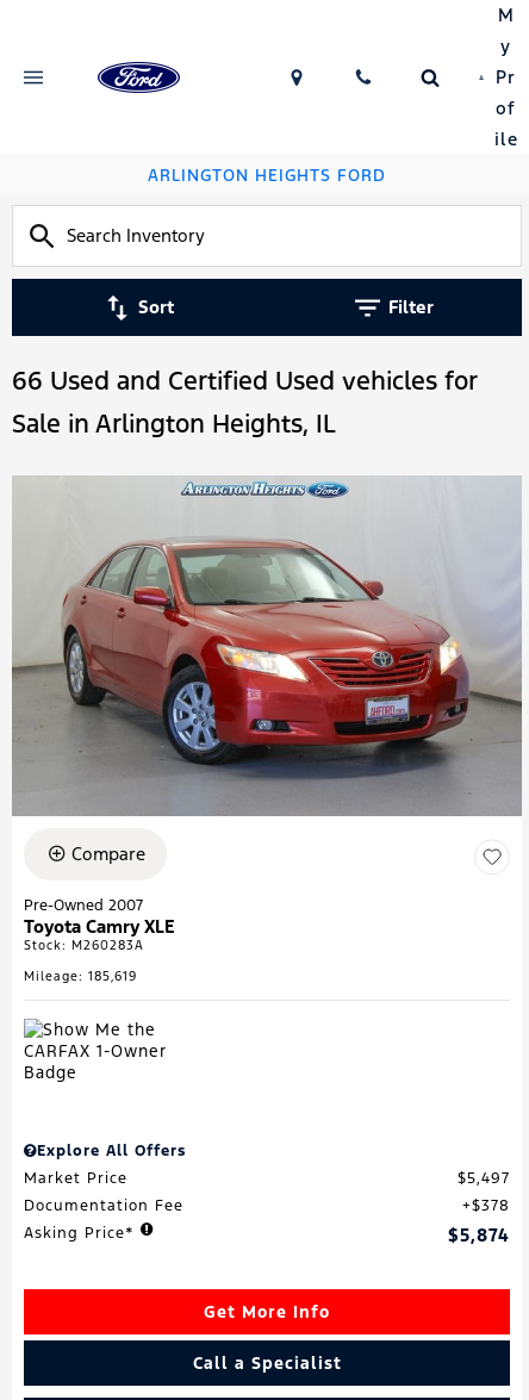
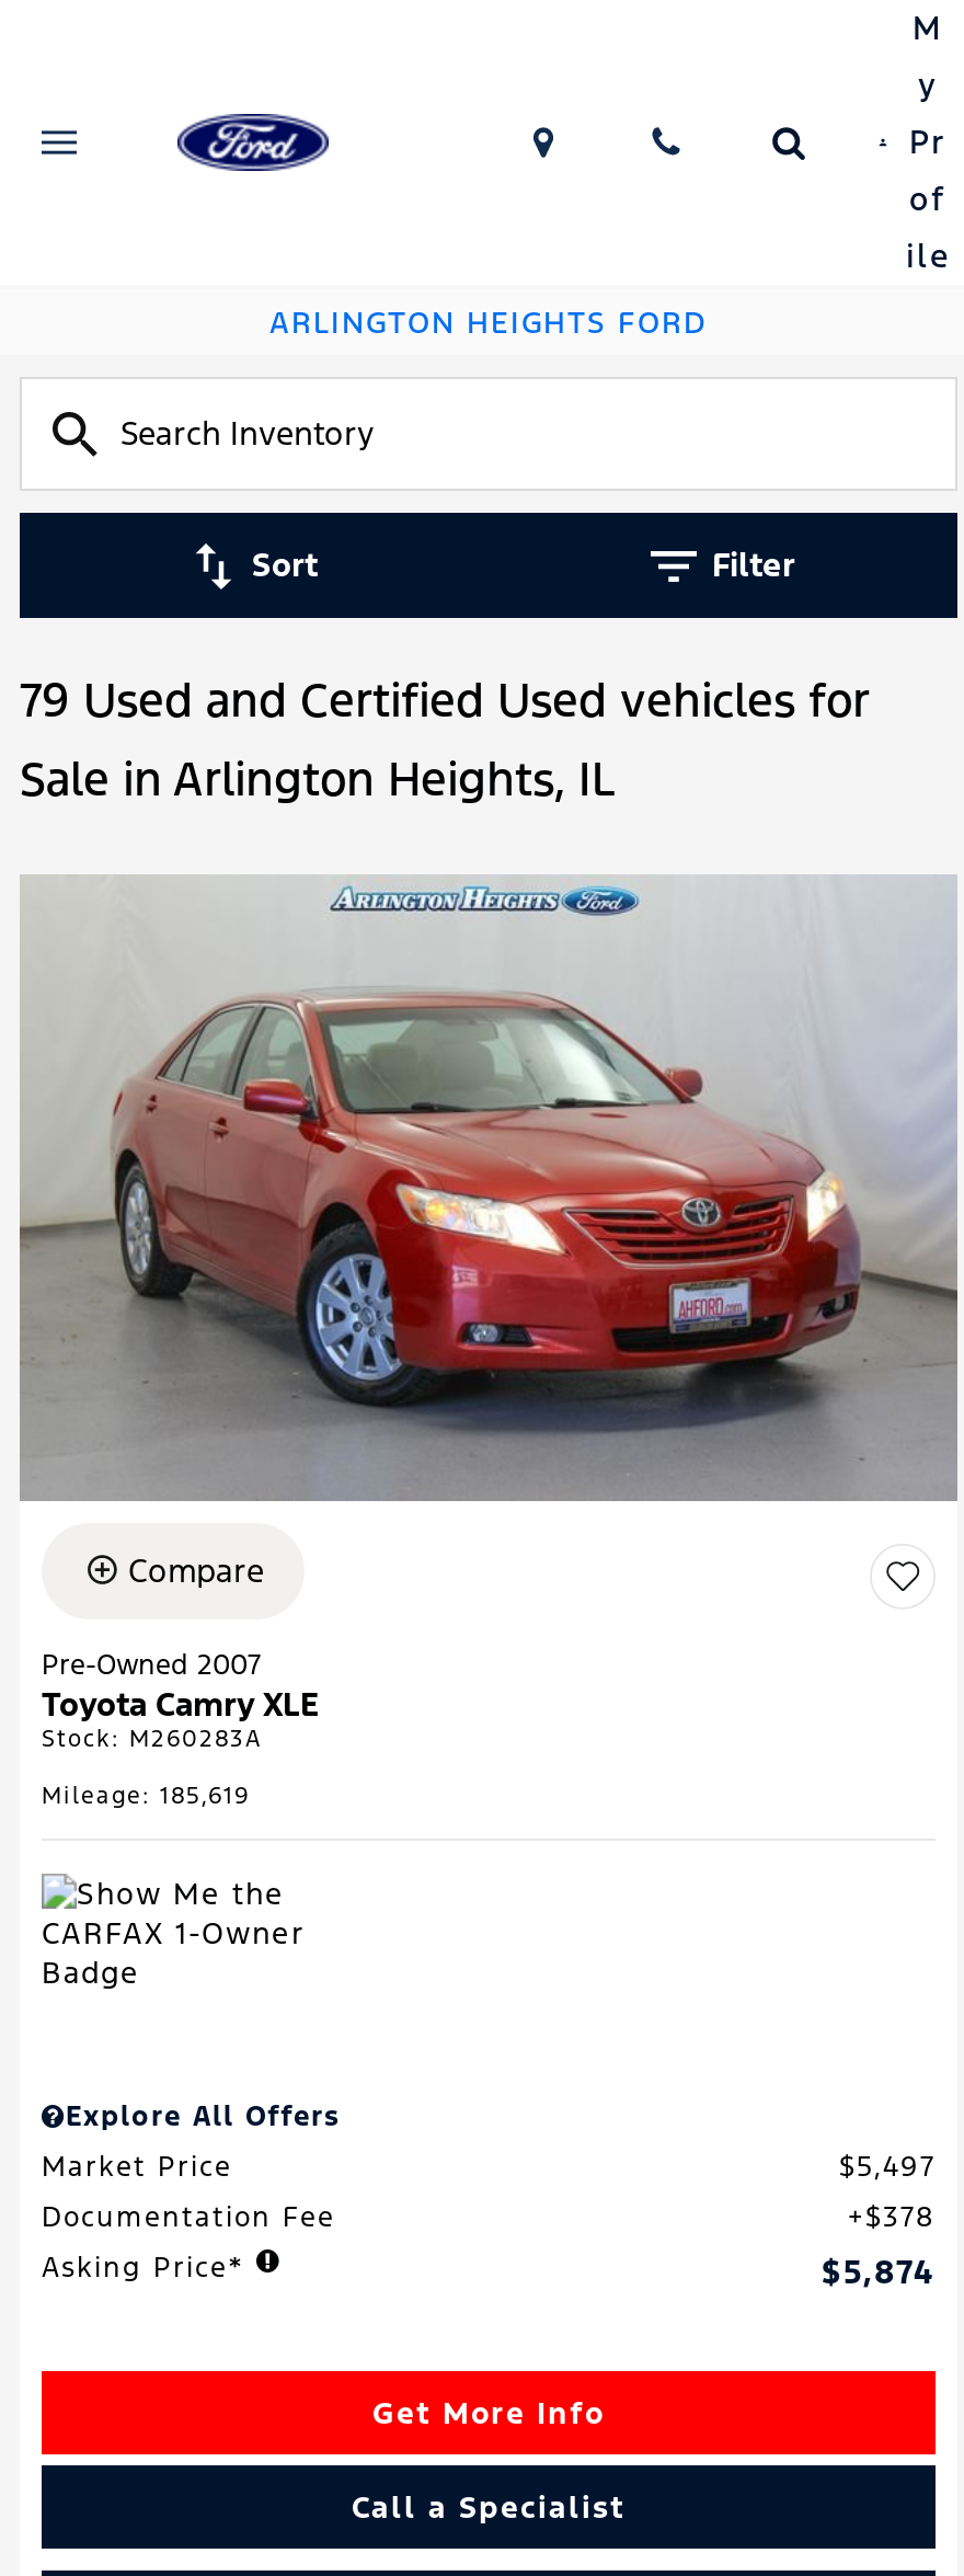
- 66 Used and Certified Used vehicles for
+ 79 Used and Certified Used vehicles for
